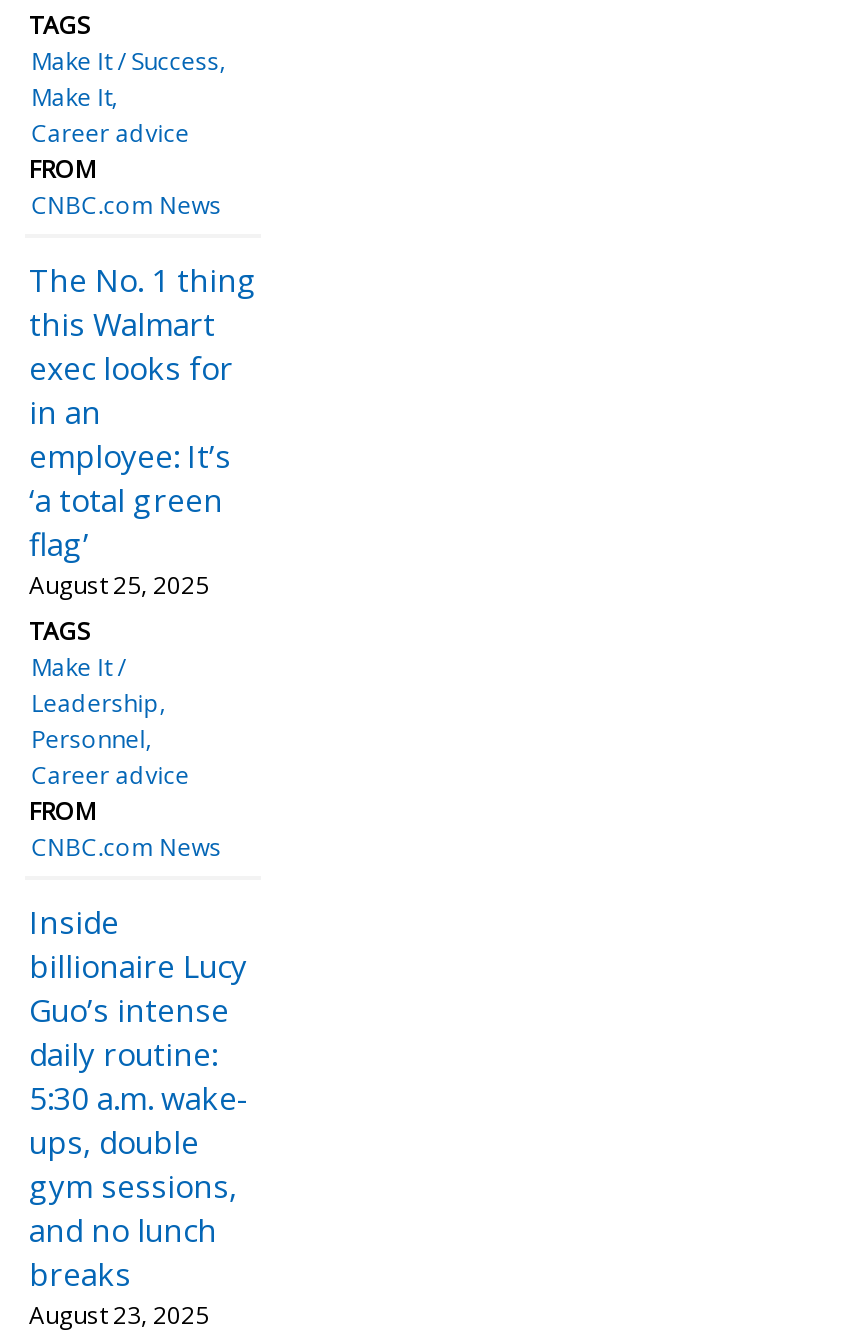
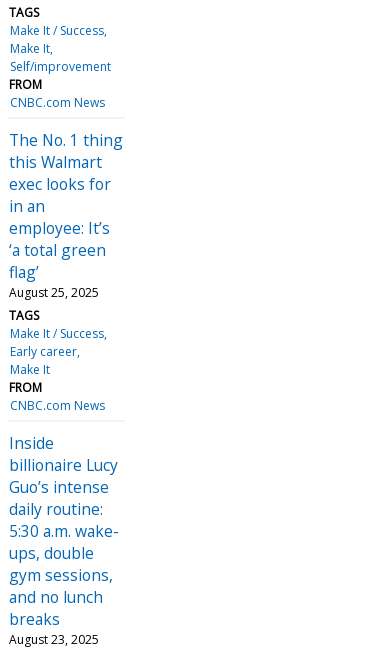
- Career advice
+ Self/improvement

- Make It /
- Leadership
- Personnel
- Career advice
+ Make It / Success
+ Early career
+ Make It
